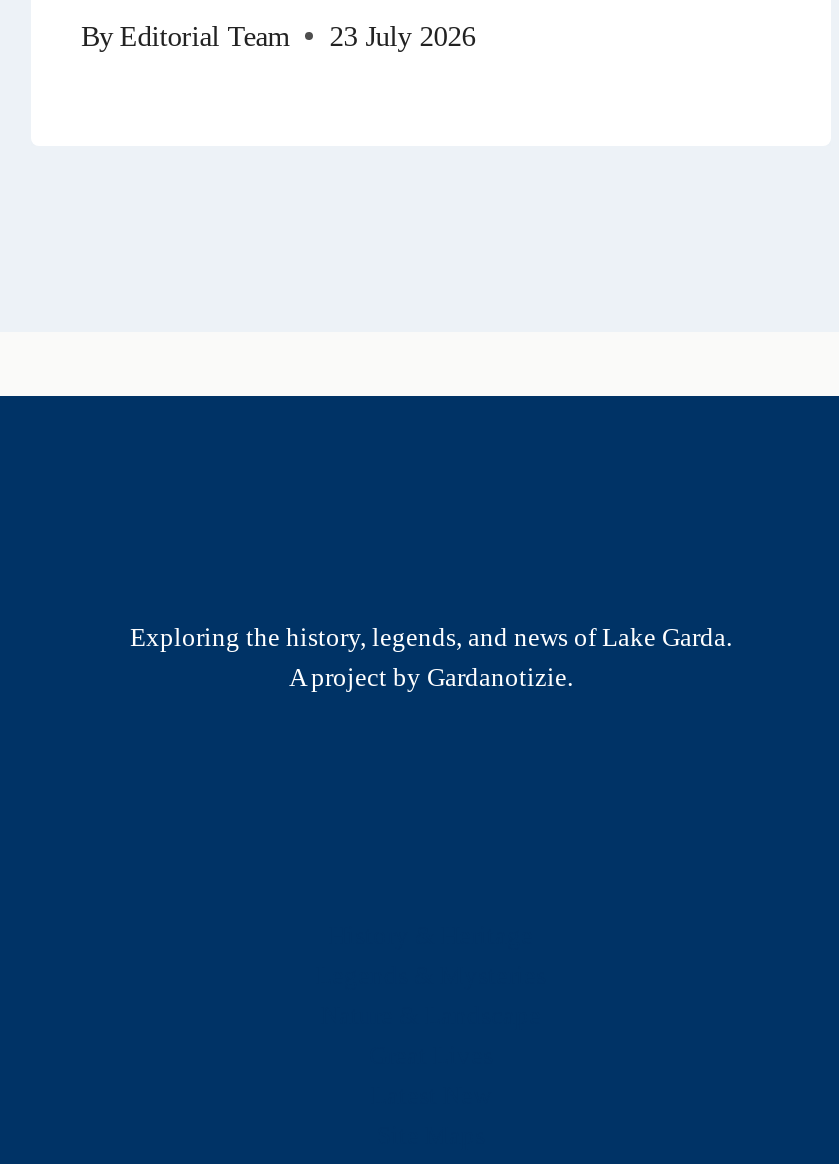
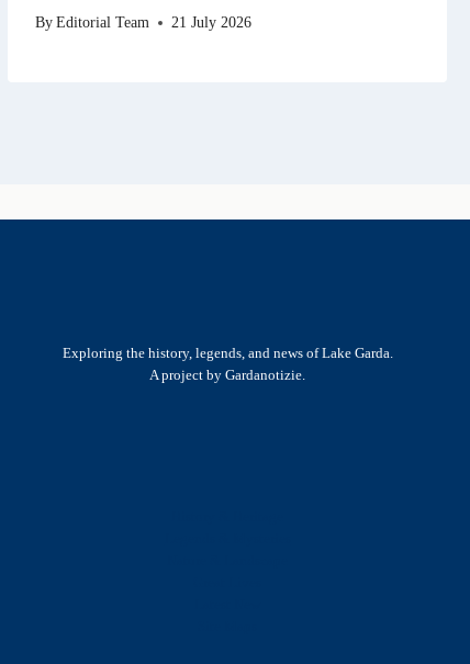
- By Editorial Team 23 July 2026
+ By Editorial Team 21 July 2026
